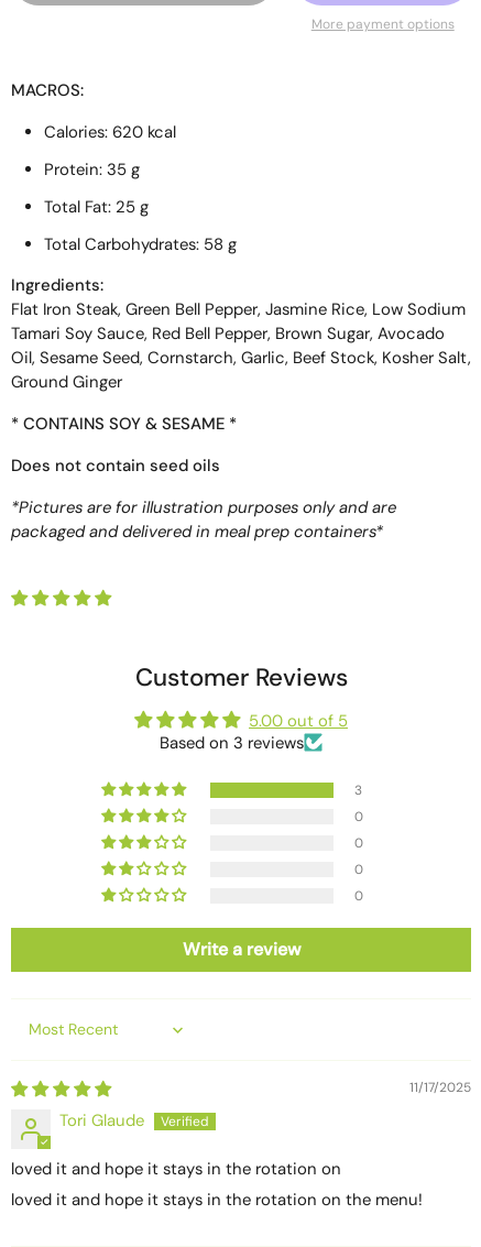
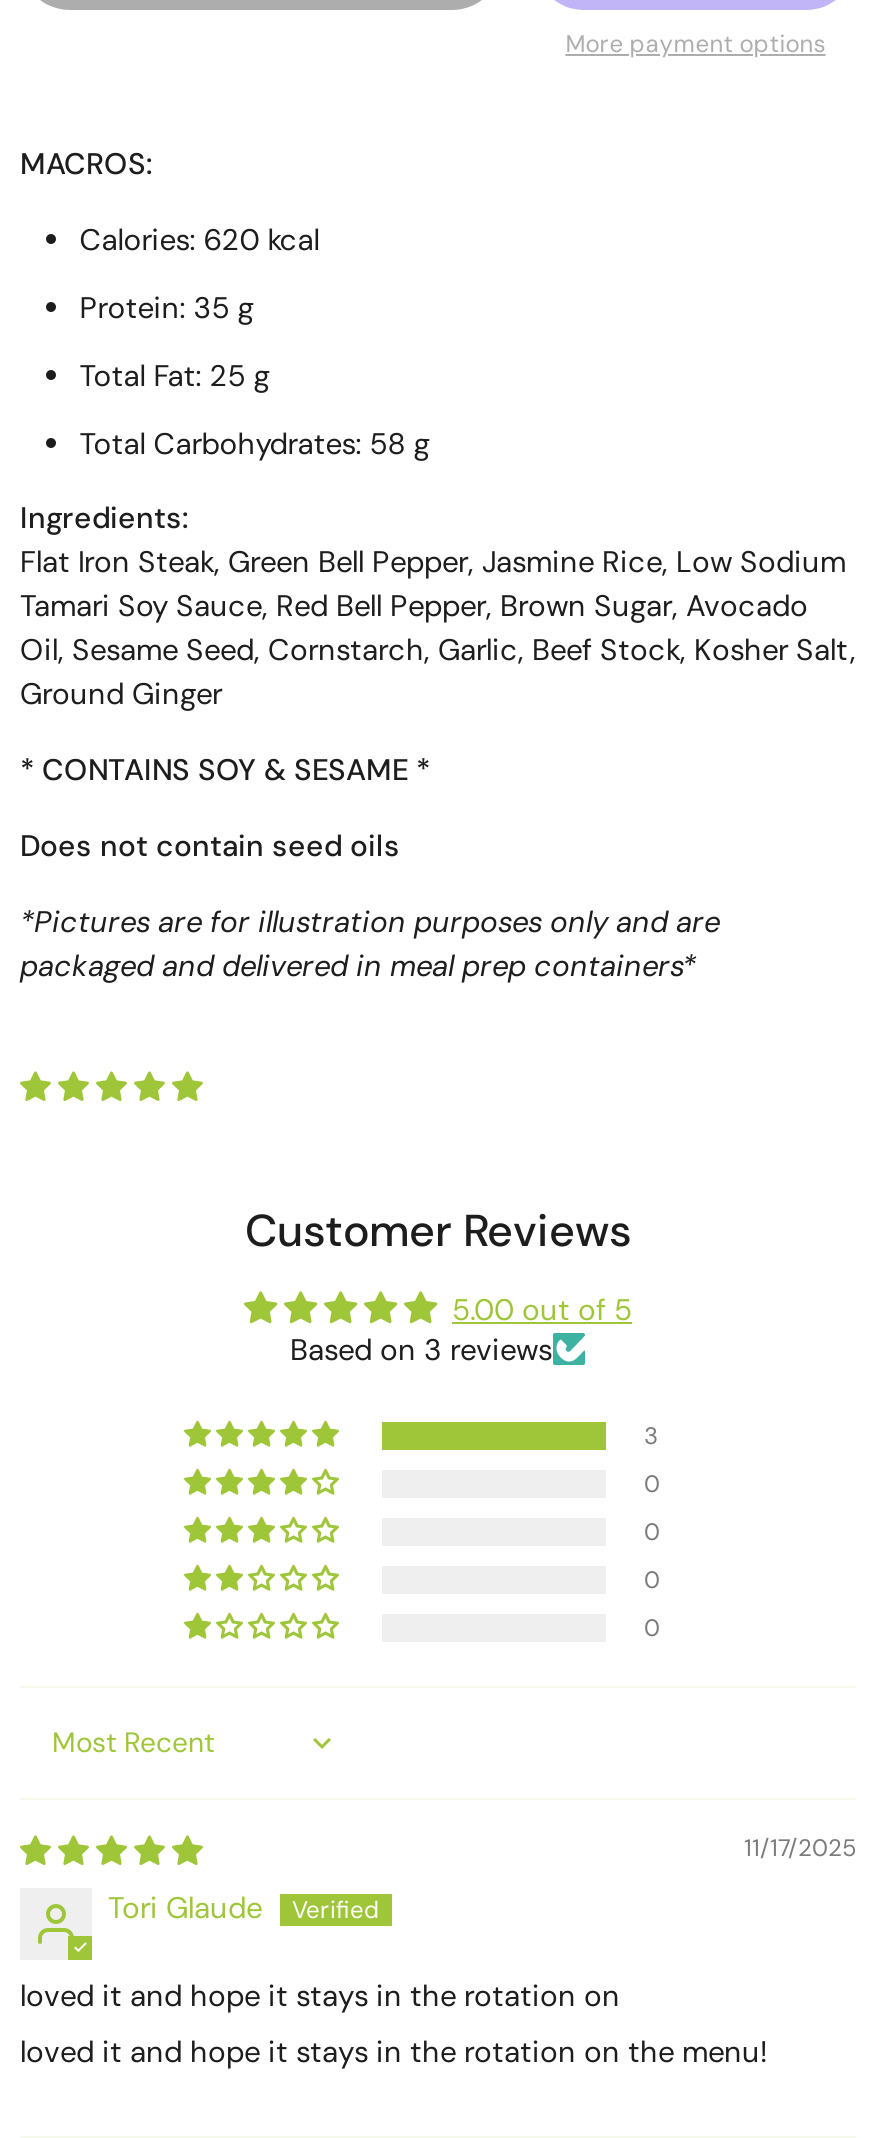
- Write a review
